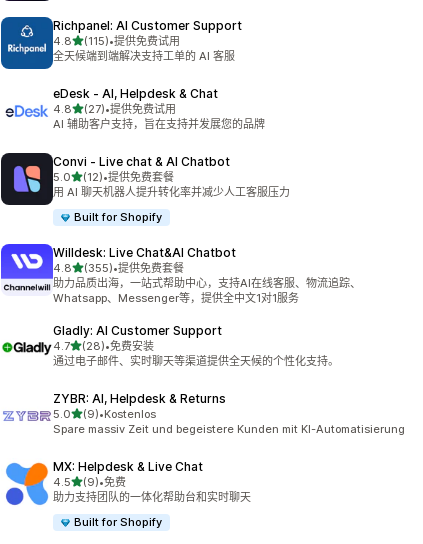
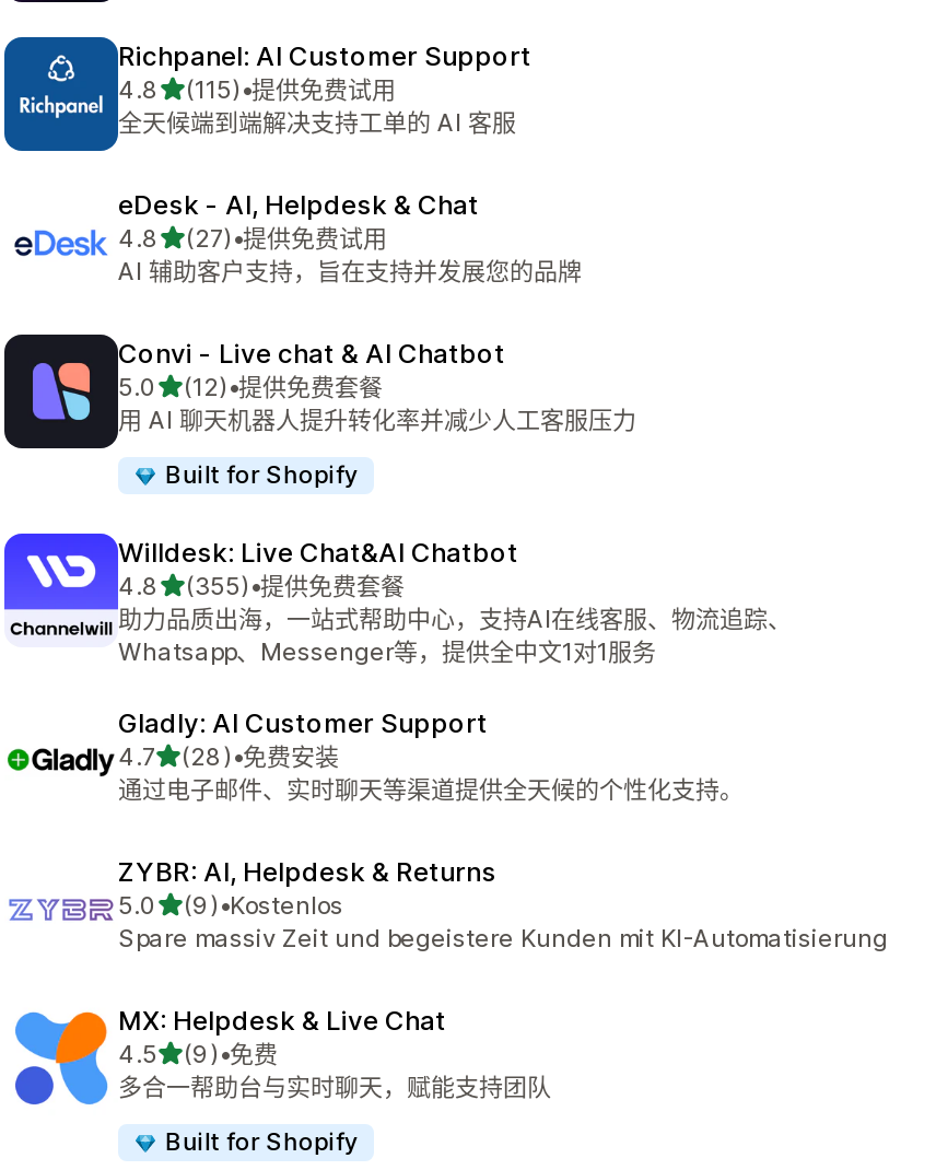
- 助力支持团队的一体化帮助台和实时聊天
+ 多合一帮助台与实时聊天，赋能支持团队
